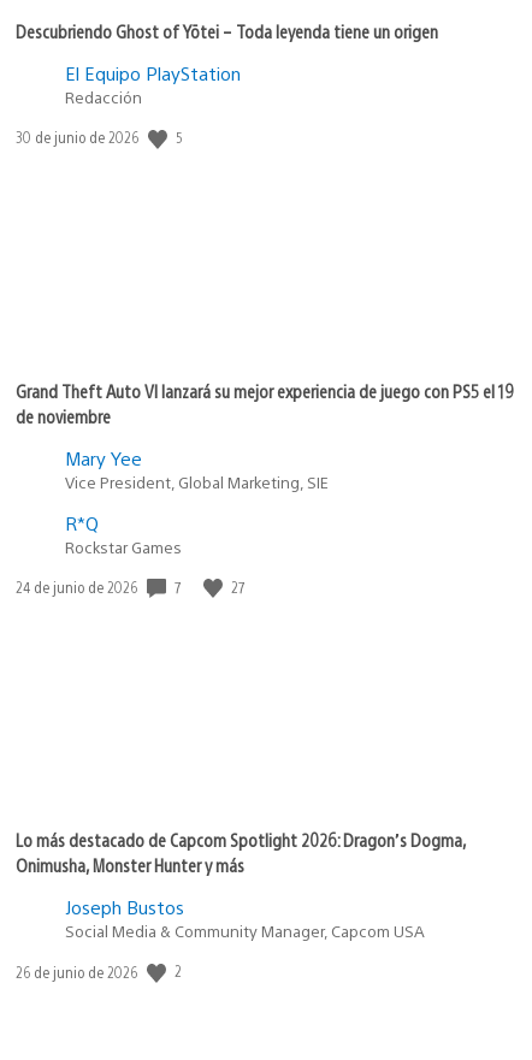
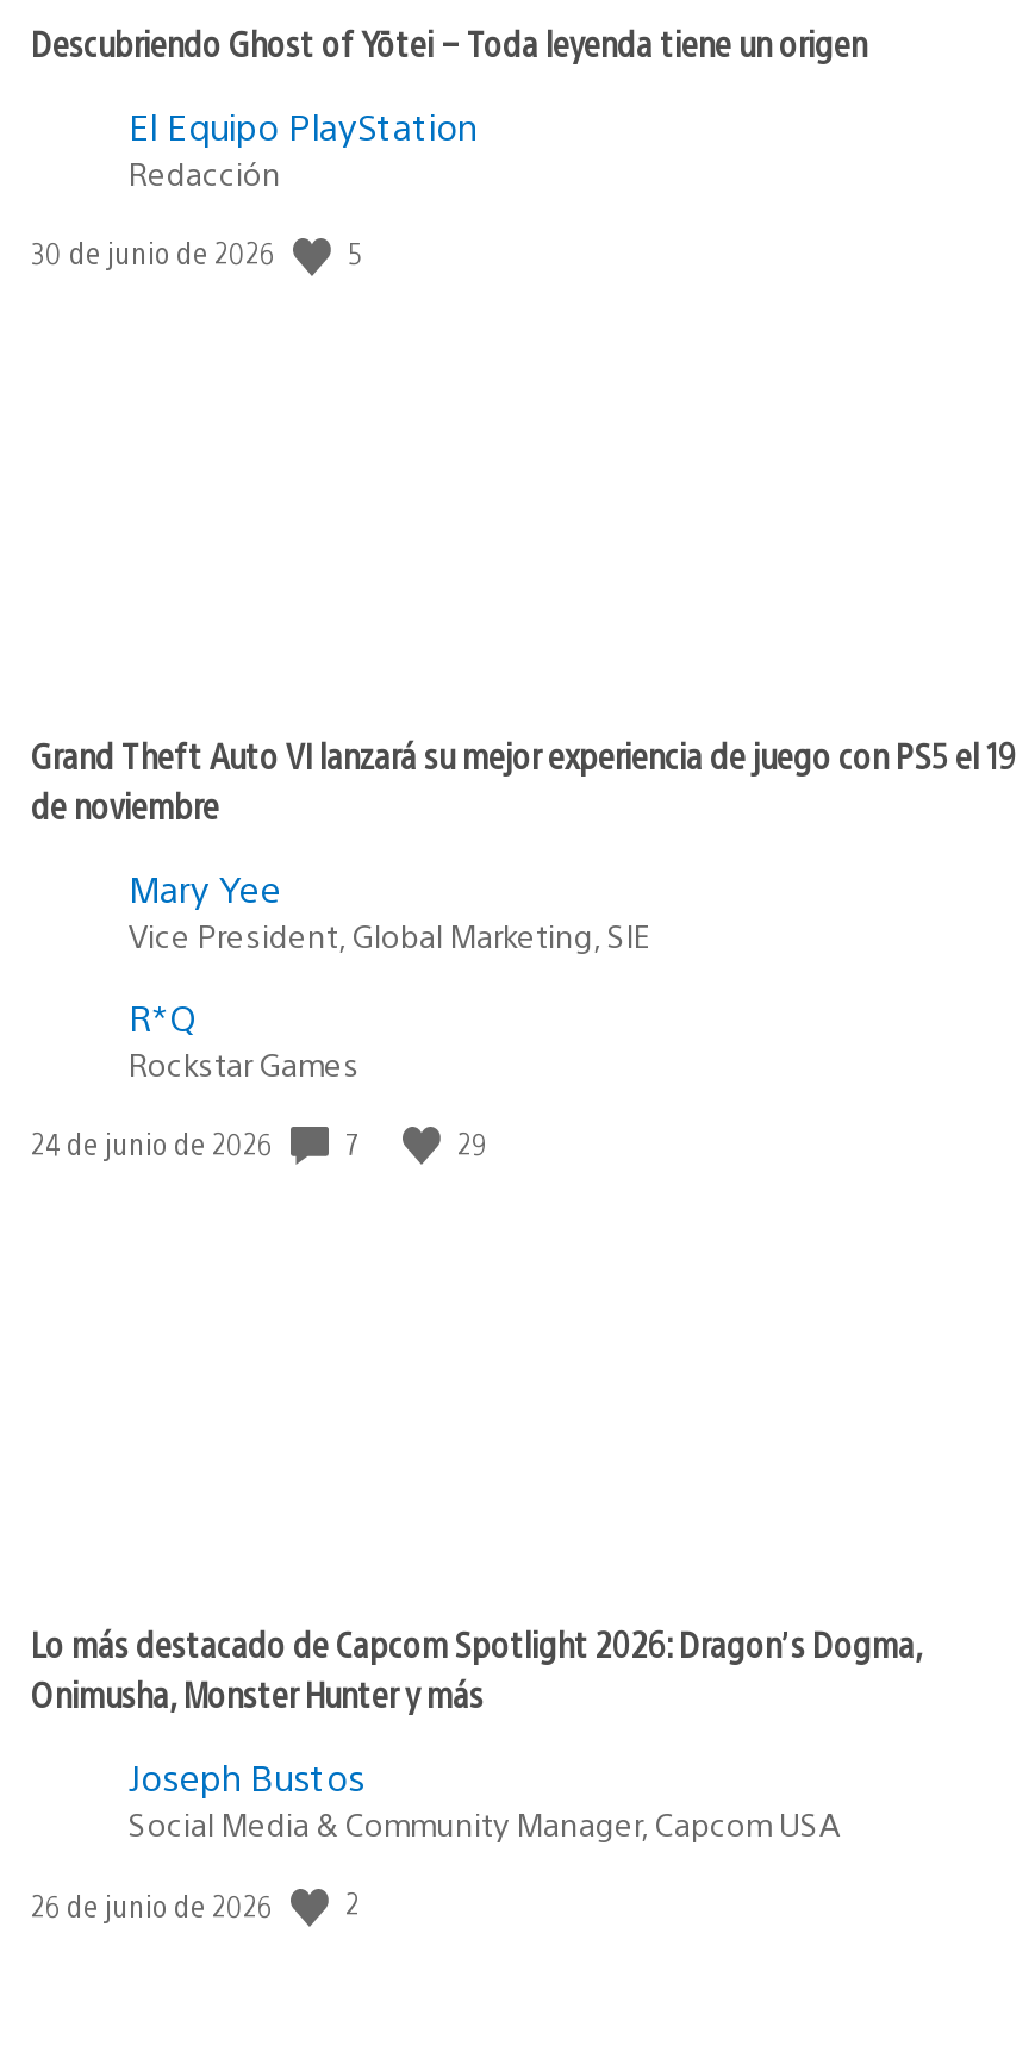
- 27
+ 29
